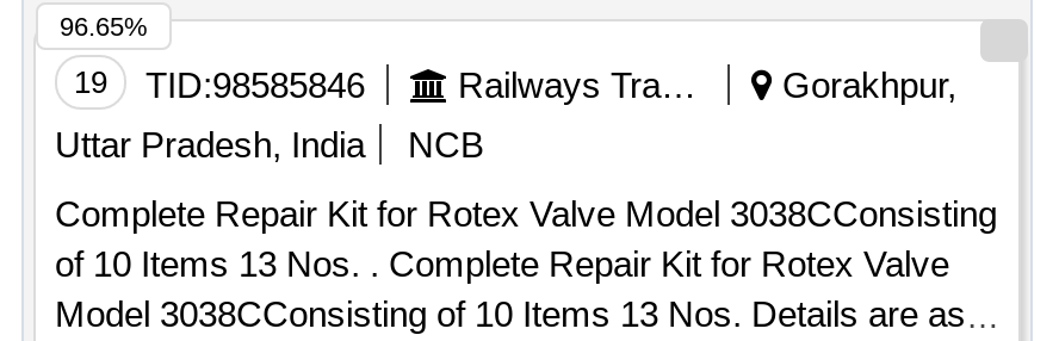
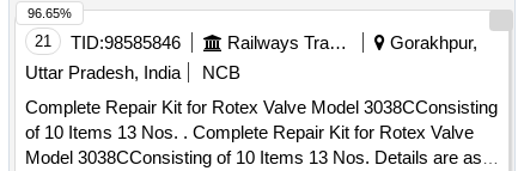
- 19 TID:98585846
+ 21 TID:98585846
